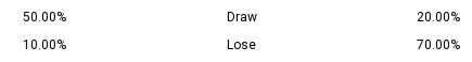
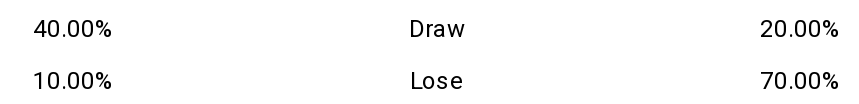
- 50.00%
+ 40.00%
